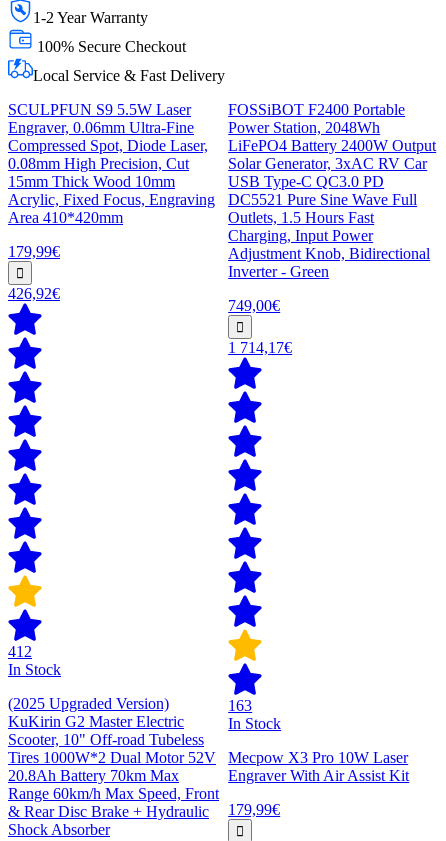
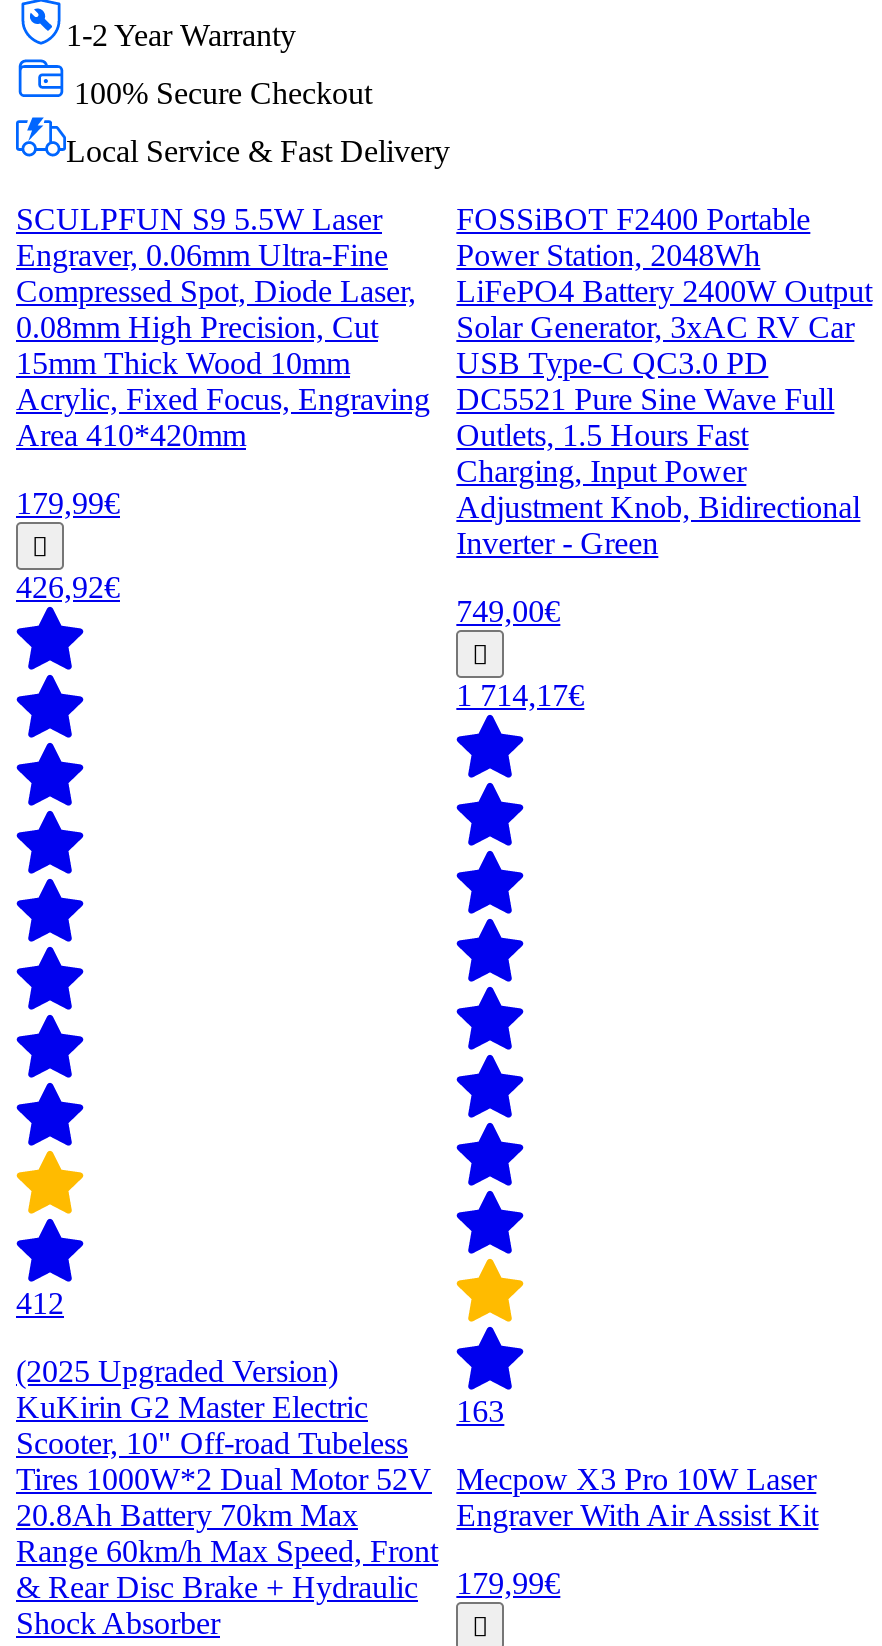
- In Stock

- In Stock
